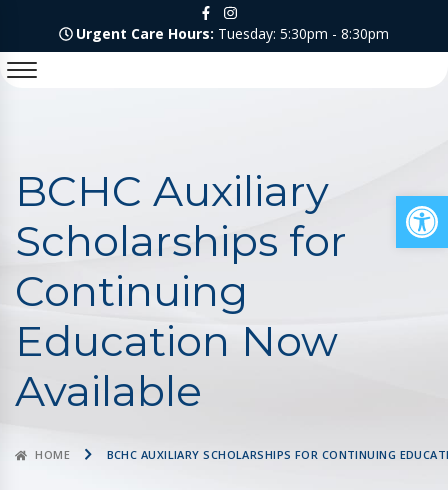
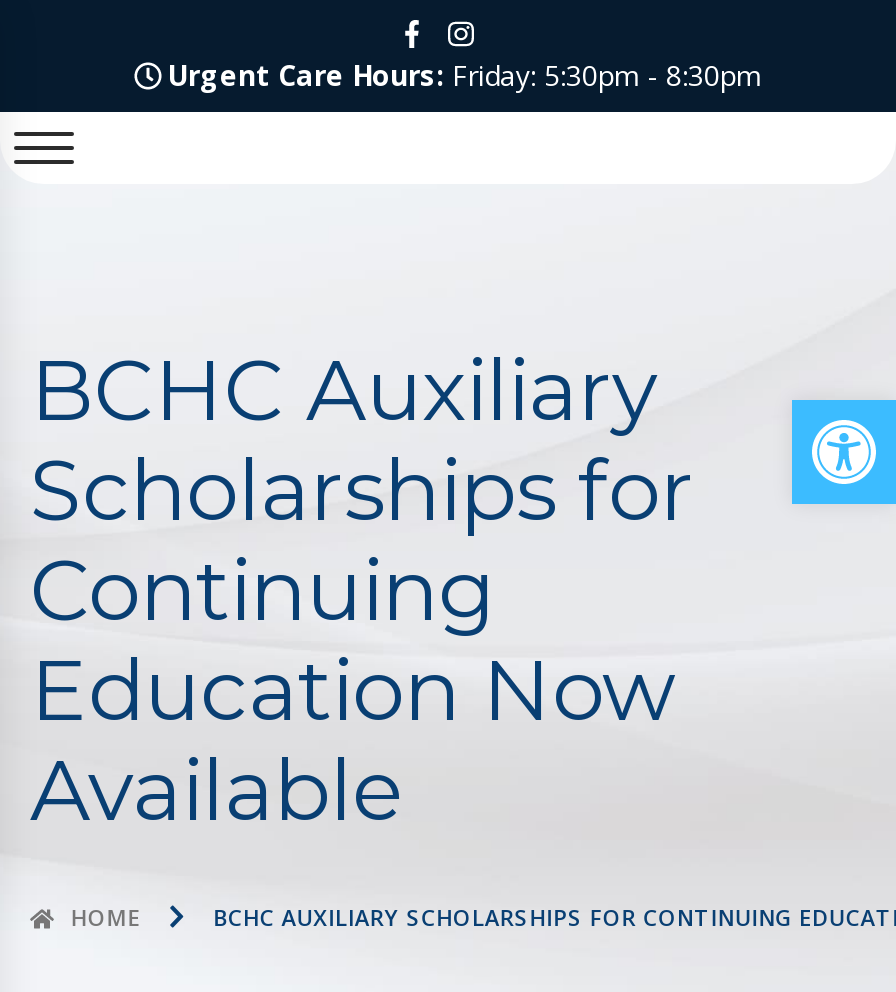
- Urgent Care Hours: Tuesday: 5:30pm - 8:30pm
+ Urgent Care Hours: Friday: 5:30pm - 8:30pm
